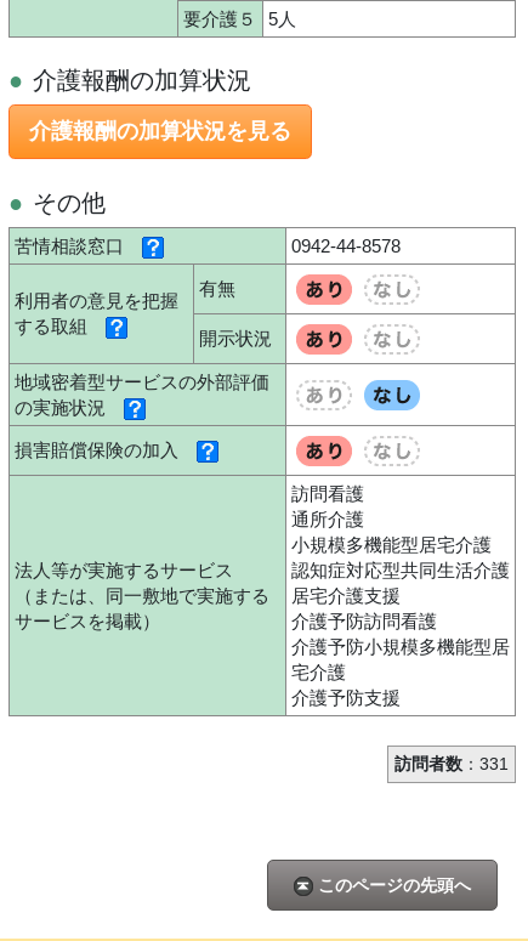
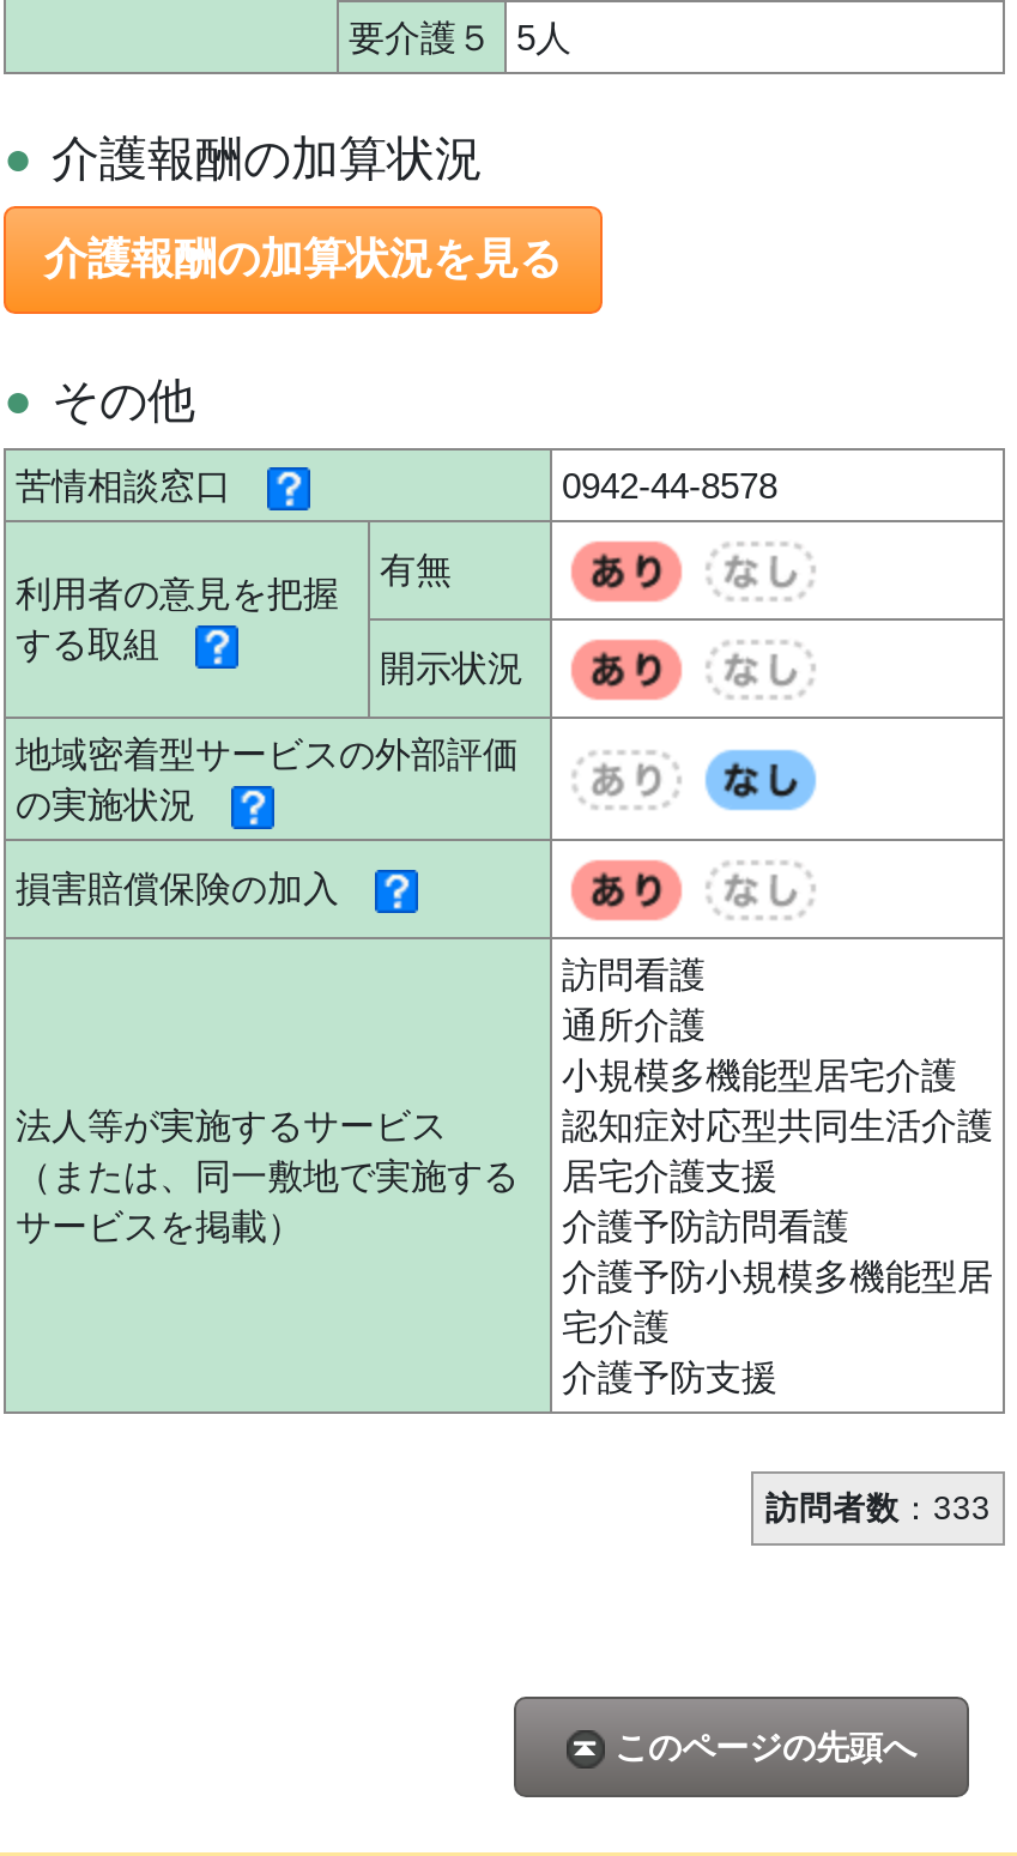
- 訪問者数：331
+ 訪問者数：333
